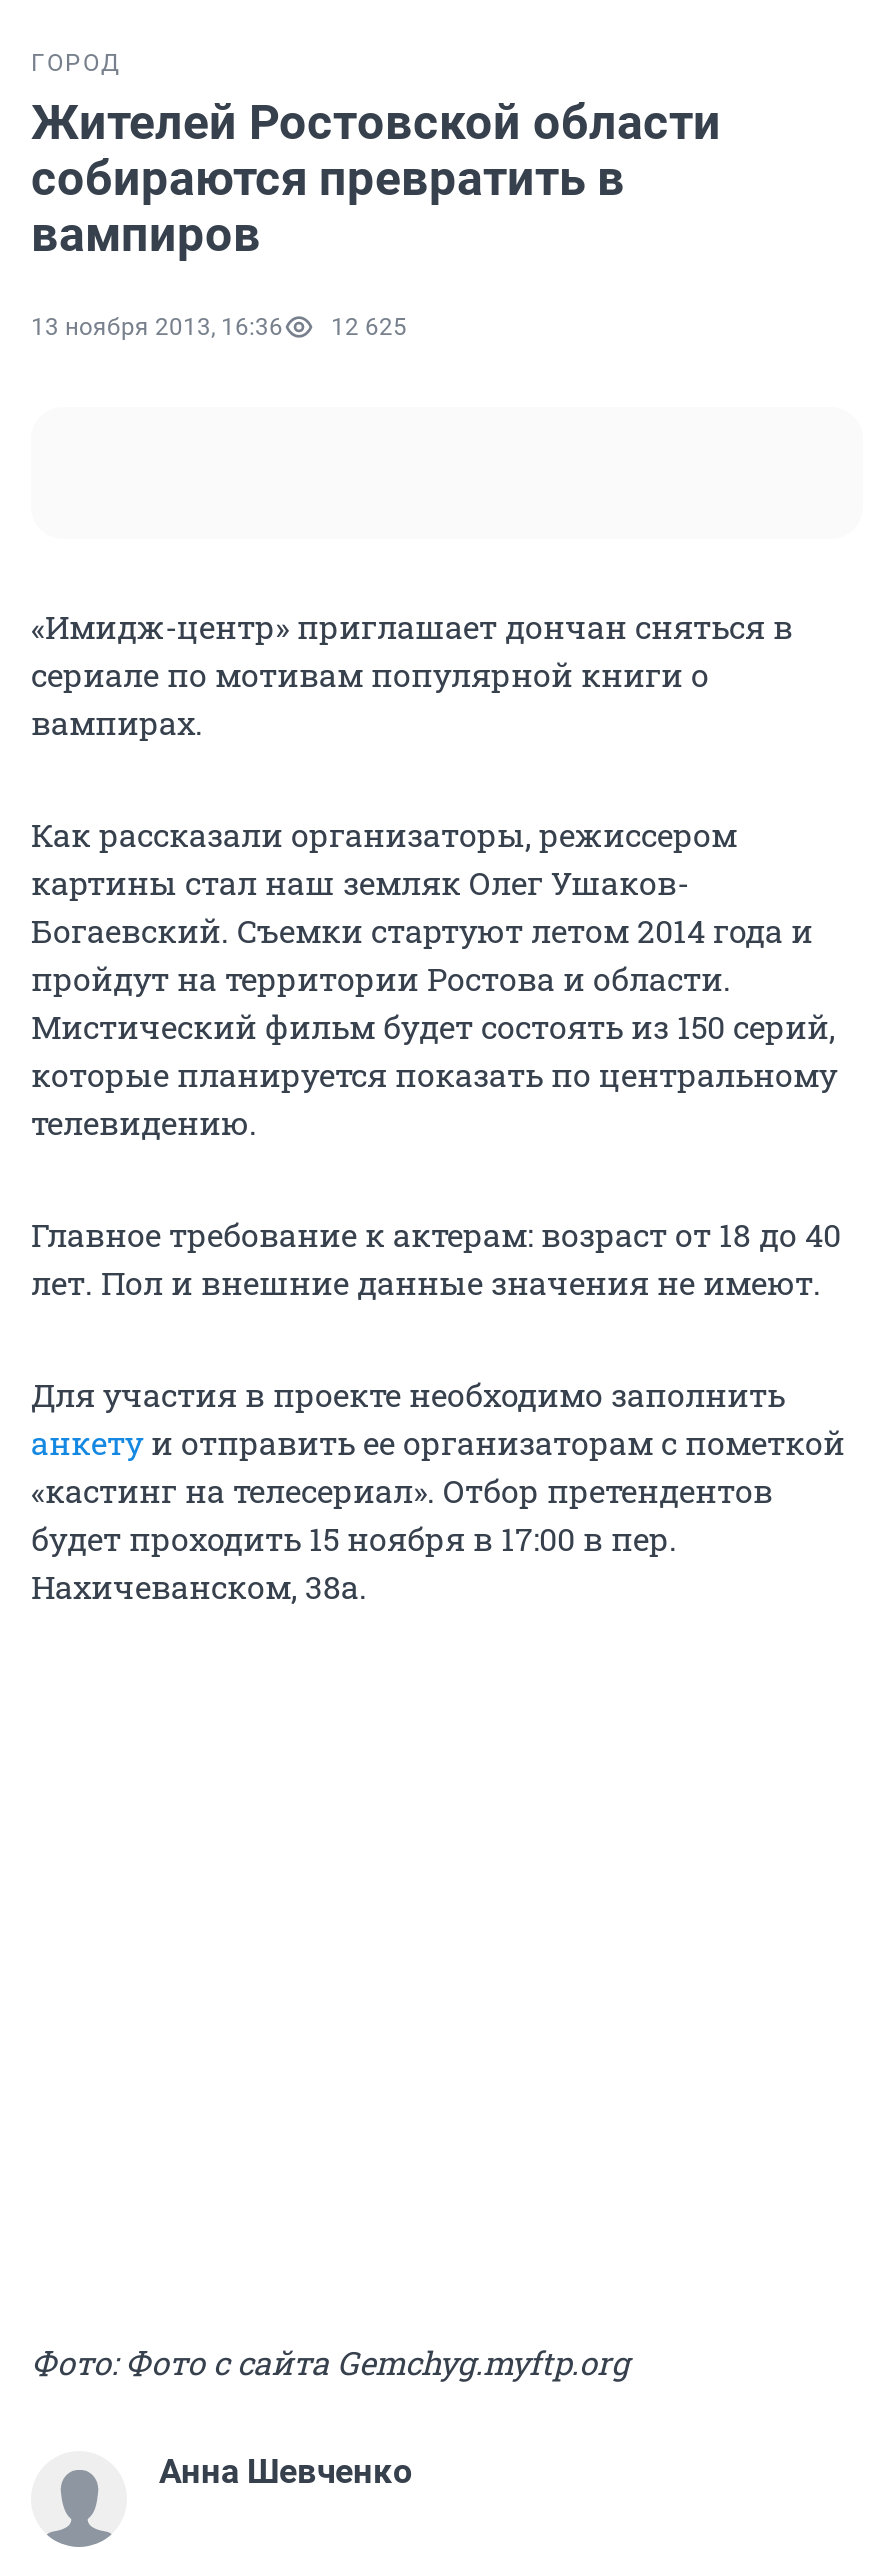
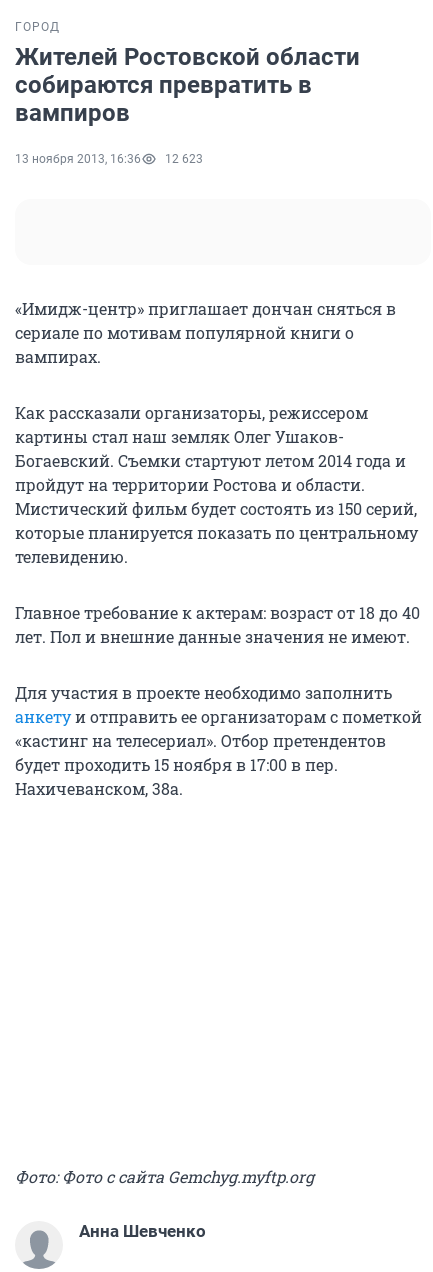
- 13 ноября 2013, 16:36 12 625
+ 13 ноября 2013, 16:36 12 623
